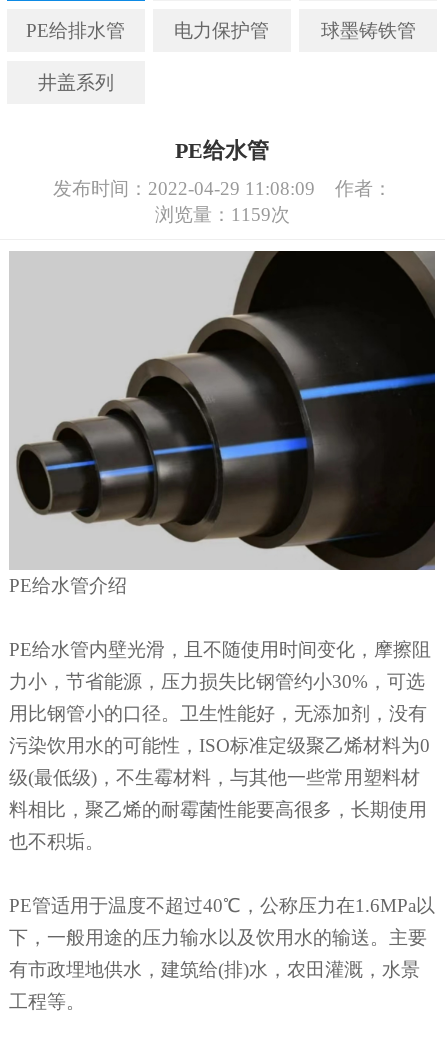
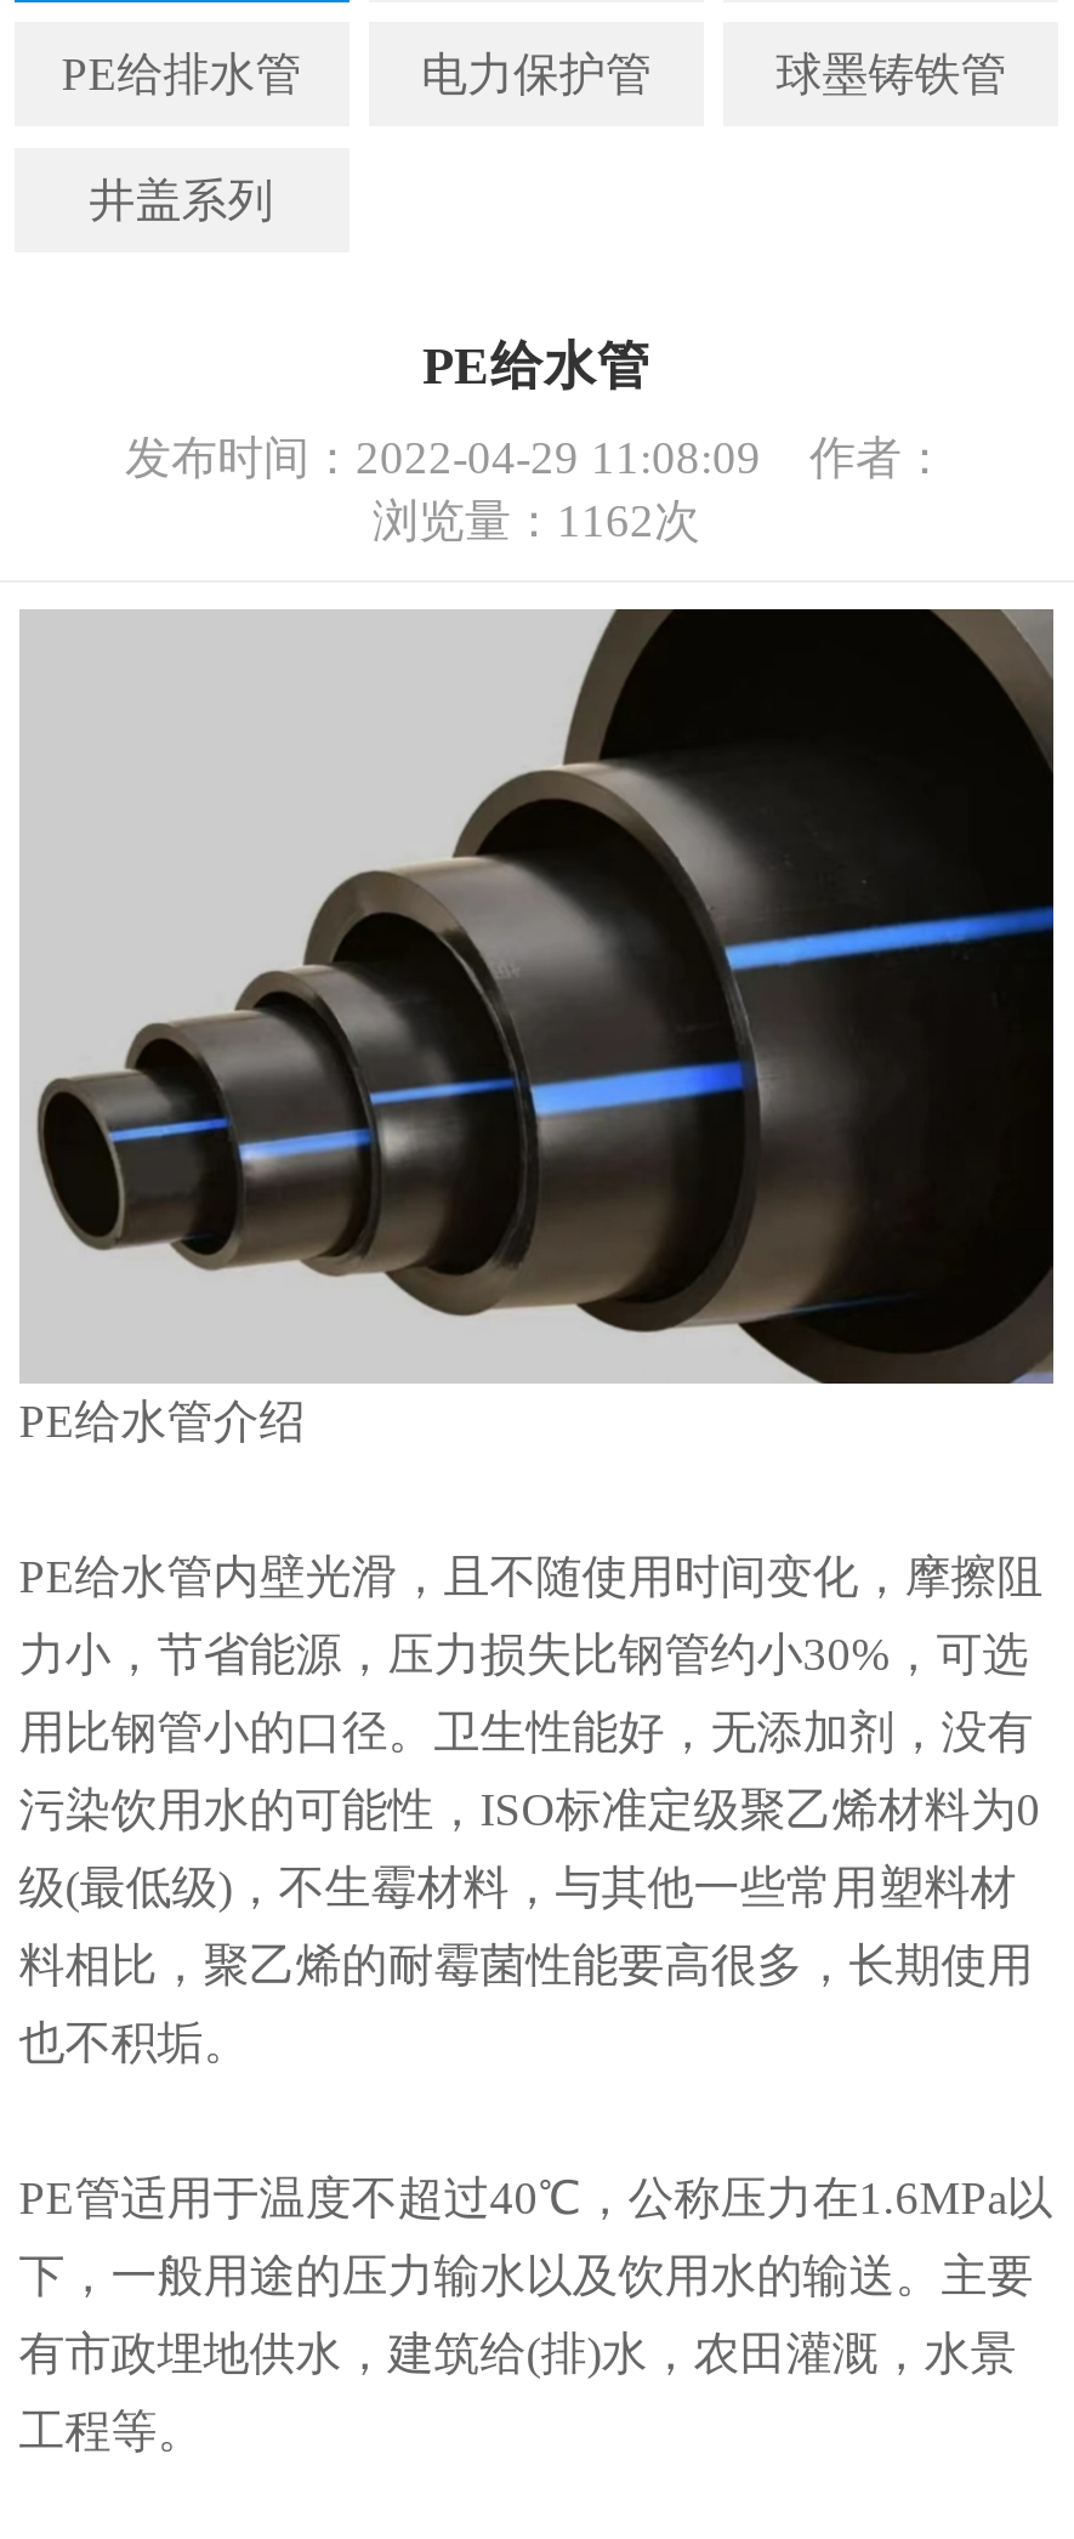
- 浏览量：1159次
+ 浏览量：1162次
